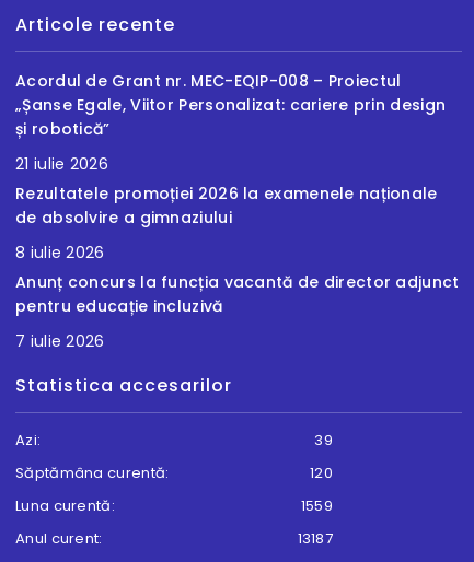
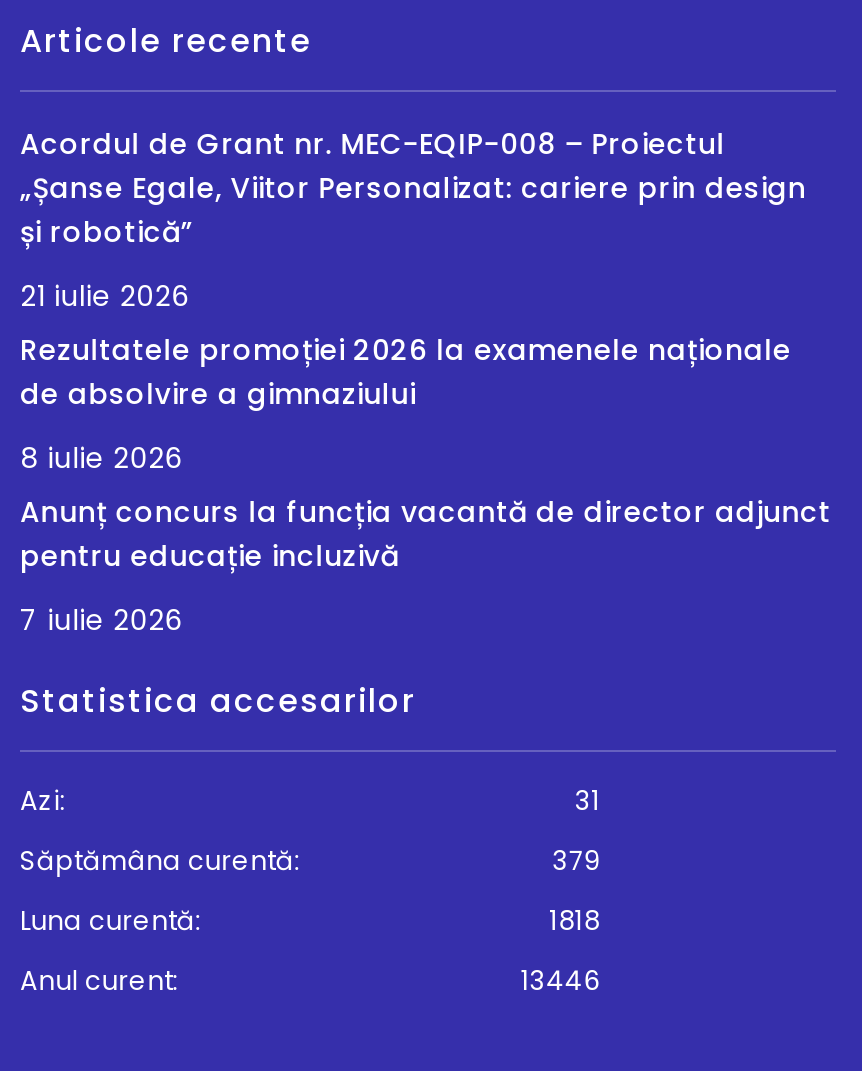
- 39
+ 31

- 120
+ 379

- 1559
+ 1818

- 13187
+ 13446
